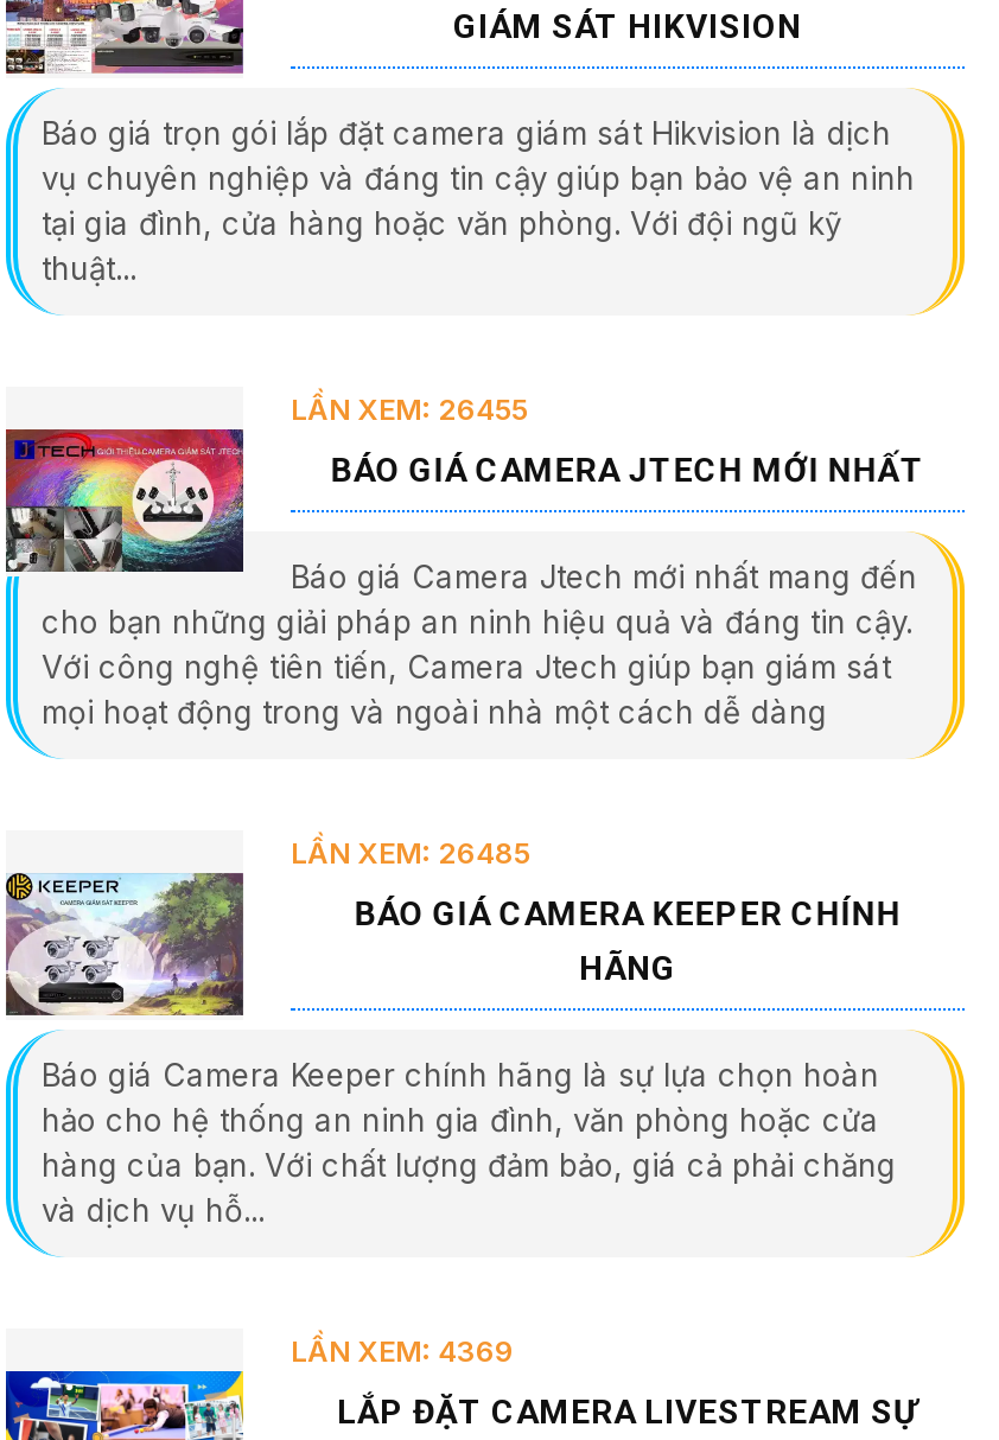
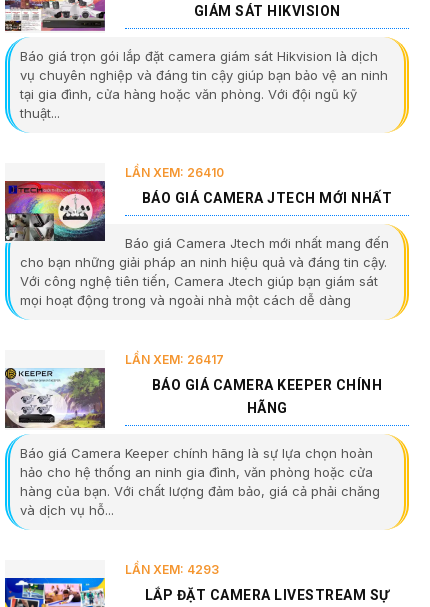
- LẦN XEM: 26455
+ LẦN XEM: 26410

- LẦN XEM: 26485
+ LẦN XEM: 26417

- LẦN XEM: 4369
+ LẦN XEM: 4293
